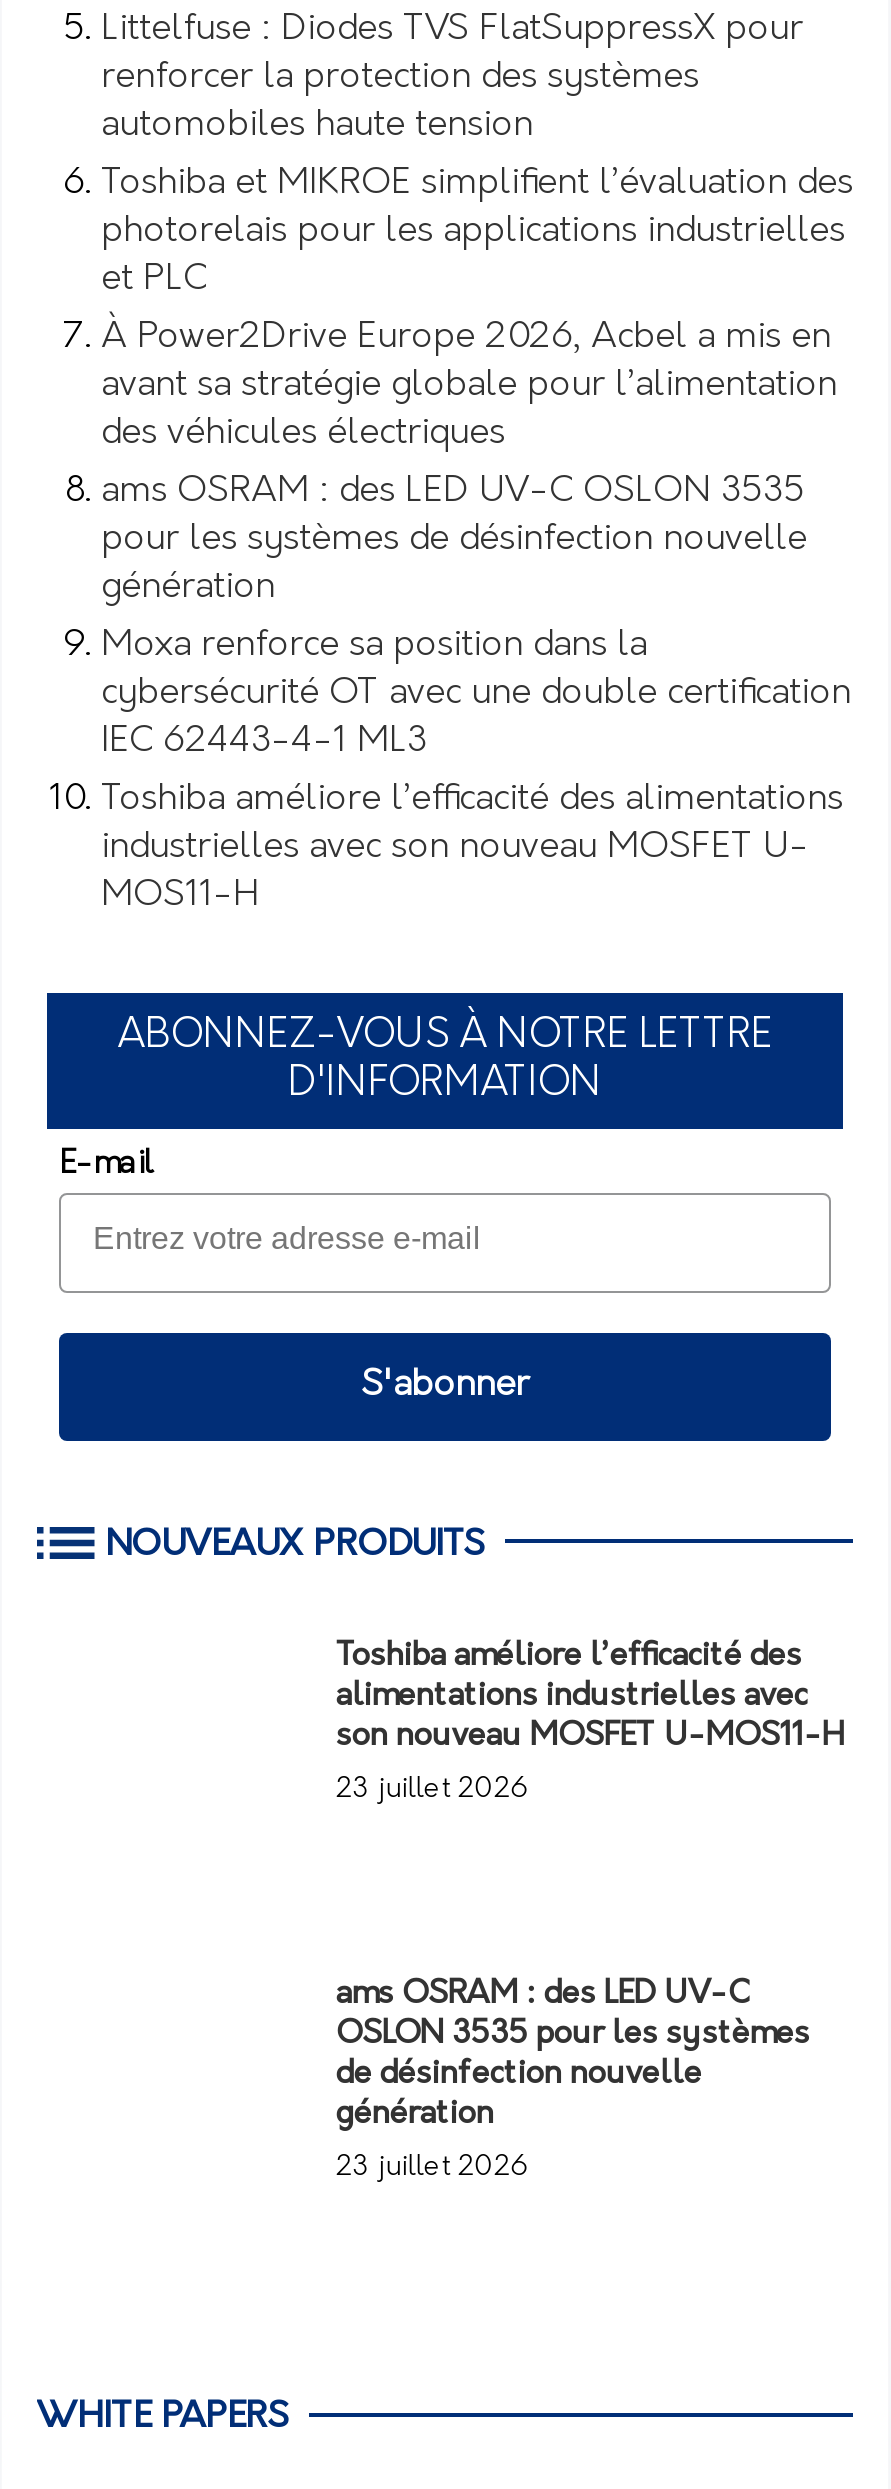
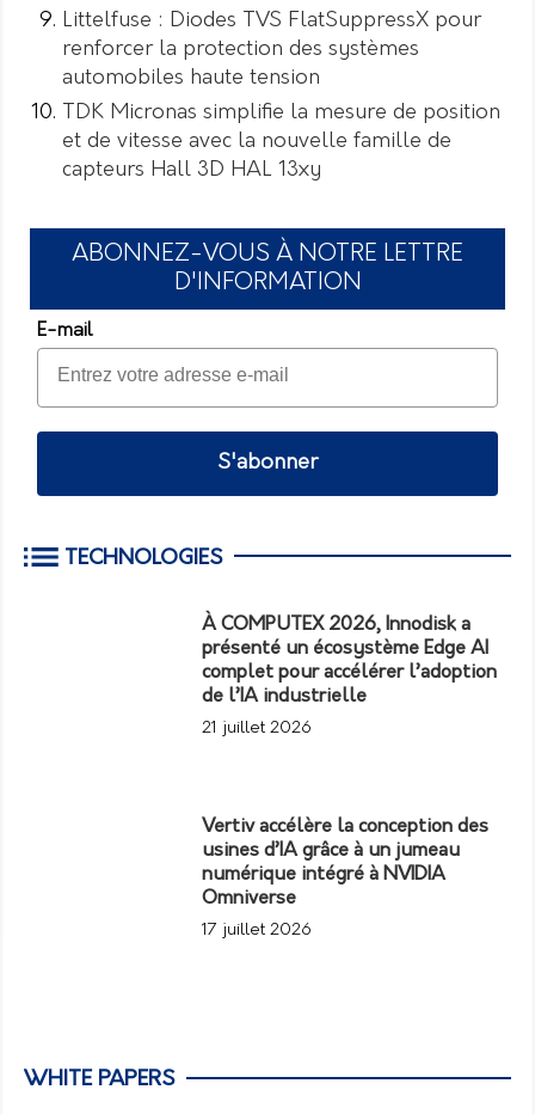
- Toshiba et MIKROE simplifient l’évaluation des
- photorelais pour les applications industrielles
- et PLC
- À Power2Drive Europe 2026, Acbel a mis en
- avant sa stratégie globale pour l’alimentation
- des véhicules électriques
- ams OSRAM : des LED UV-C OSLON 3535
- pour les systèmes de désinfection nouvelle
- génération
- Moxa renforce sa position dans la
- cybersécurité OT avec une double certification
- IEC 62443-4-1 ML3
- Toshiba améliore l’efficacité des alimentations
- industrielles avec son nouveau MOSFET U-
- MOS11-H
+ TDK Micronas simplifie la mesure de position
+ et de vitesse avec la nouvelle famille de
+ capteurs Hall 3D HAL 13xy

- NOUVEAUX PRODUITS
+ TECHNOLOGIES

- Toshiba améliore l’efficacité des
- alimentations industrielles avec
- son nouveau MOSFET U-MOS11-H
+ À COMPUTEX 2026, Innodisk a
+ présenté un écosystème Edge AI
+ complet pour accélérer l’adoption
+ de l’IA industrielle

- 23 juillet 2026
+ 21 juillet 2026

- ams OSRAM : des LED UV-C
- OSLON 3535 pour les systèmes
- de désinfection nouvelle
- génération
+ Vertiv accélère la conception des
+ usines d’IA grâce à un jumeau
+ numérique intégré à NVIDIA
+ Omniverse

- 23 juillet 2026
+ 17 juillet 2026
